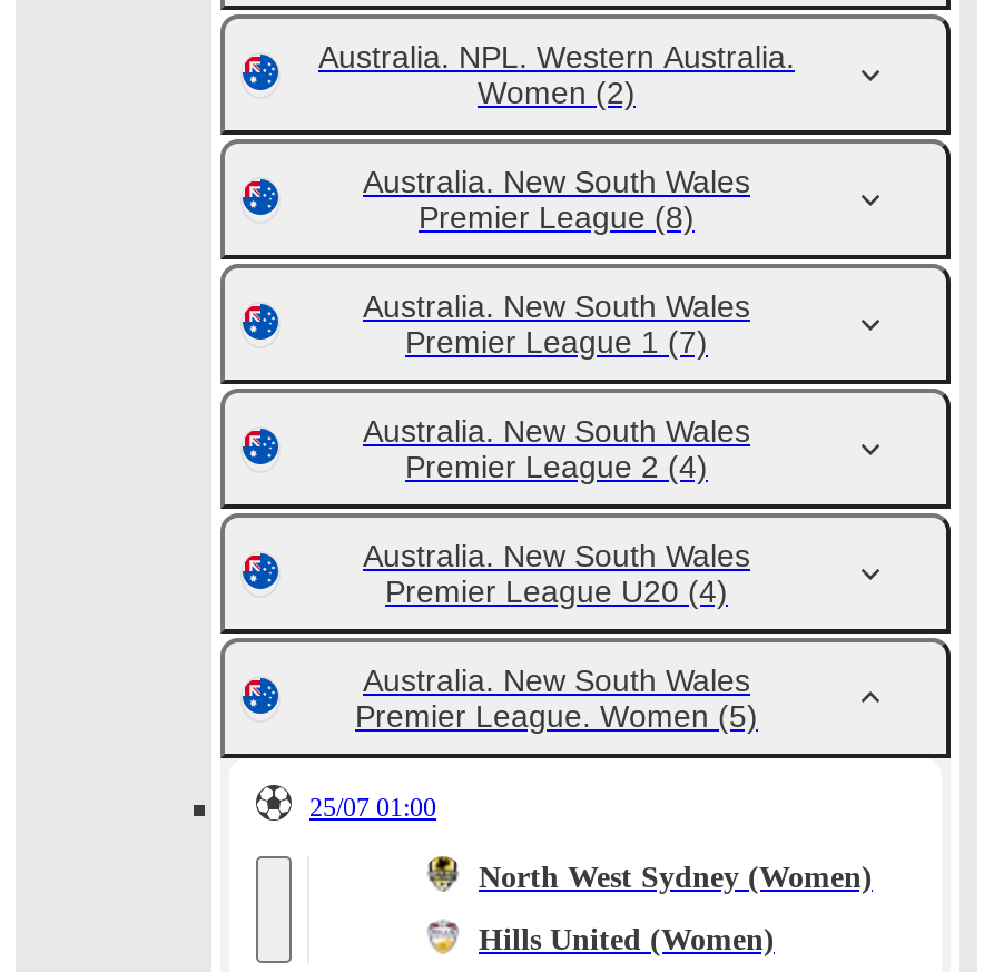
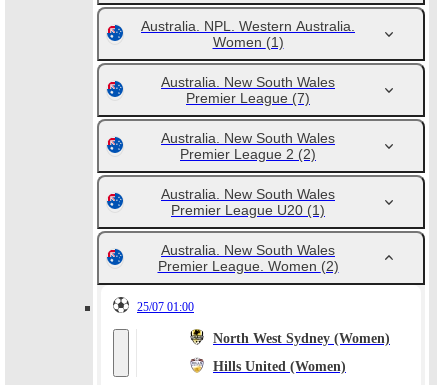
- Women (2)
+ Women (1)

- Premier League (8)
+ Premier League (7)

- Premier League 1 (7)
+ Premier League 2 (2)

- Premier League 2 (4)
+ Premier League U20 (1)

- Premier League U20 (4)
- Australia. New South Wales
- Premier League. Women (5)
+ Premier League. Women (2)
